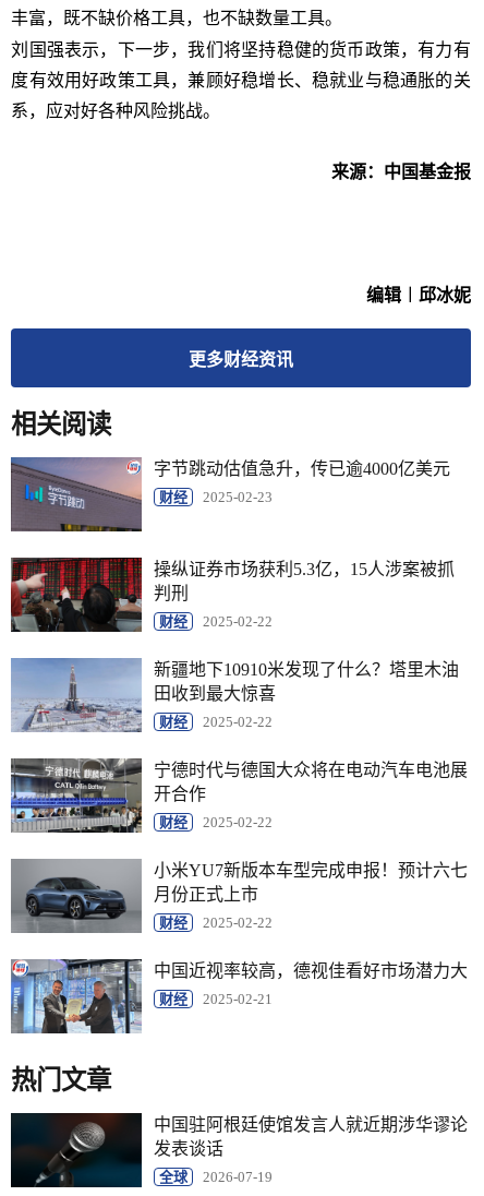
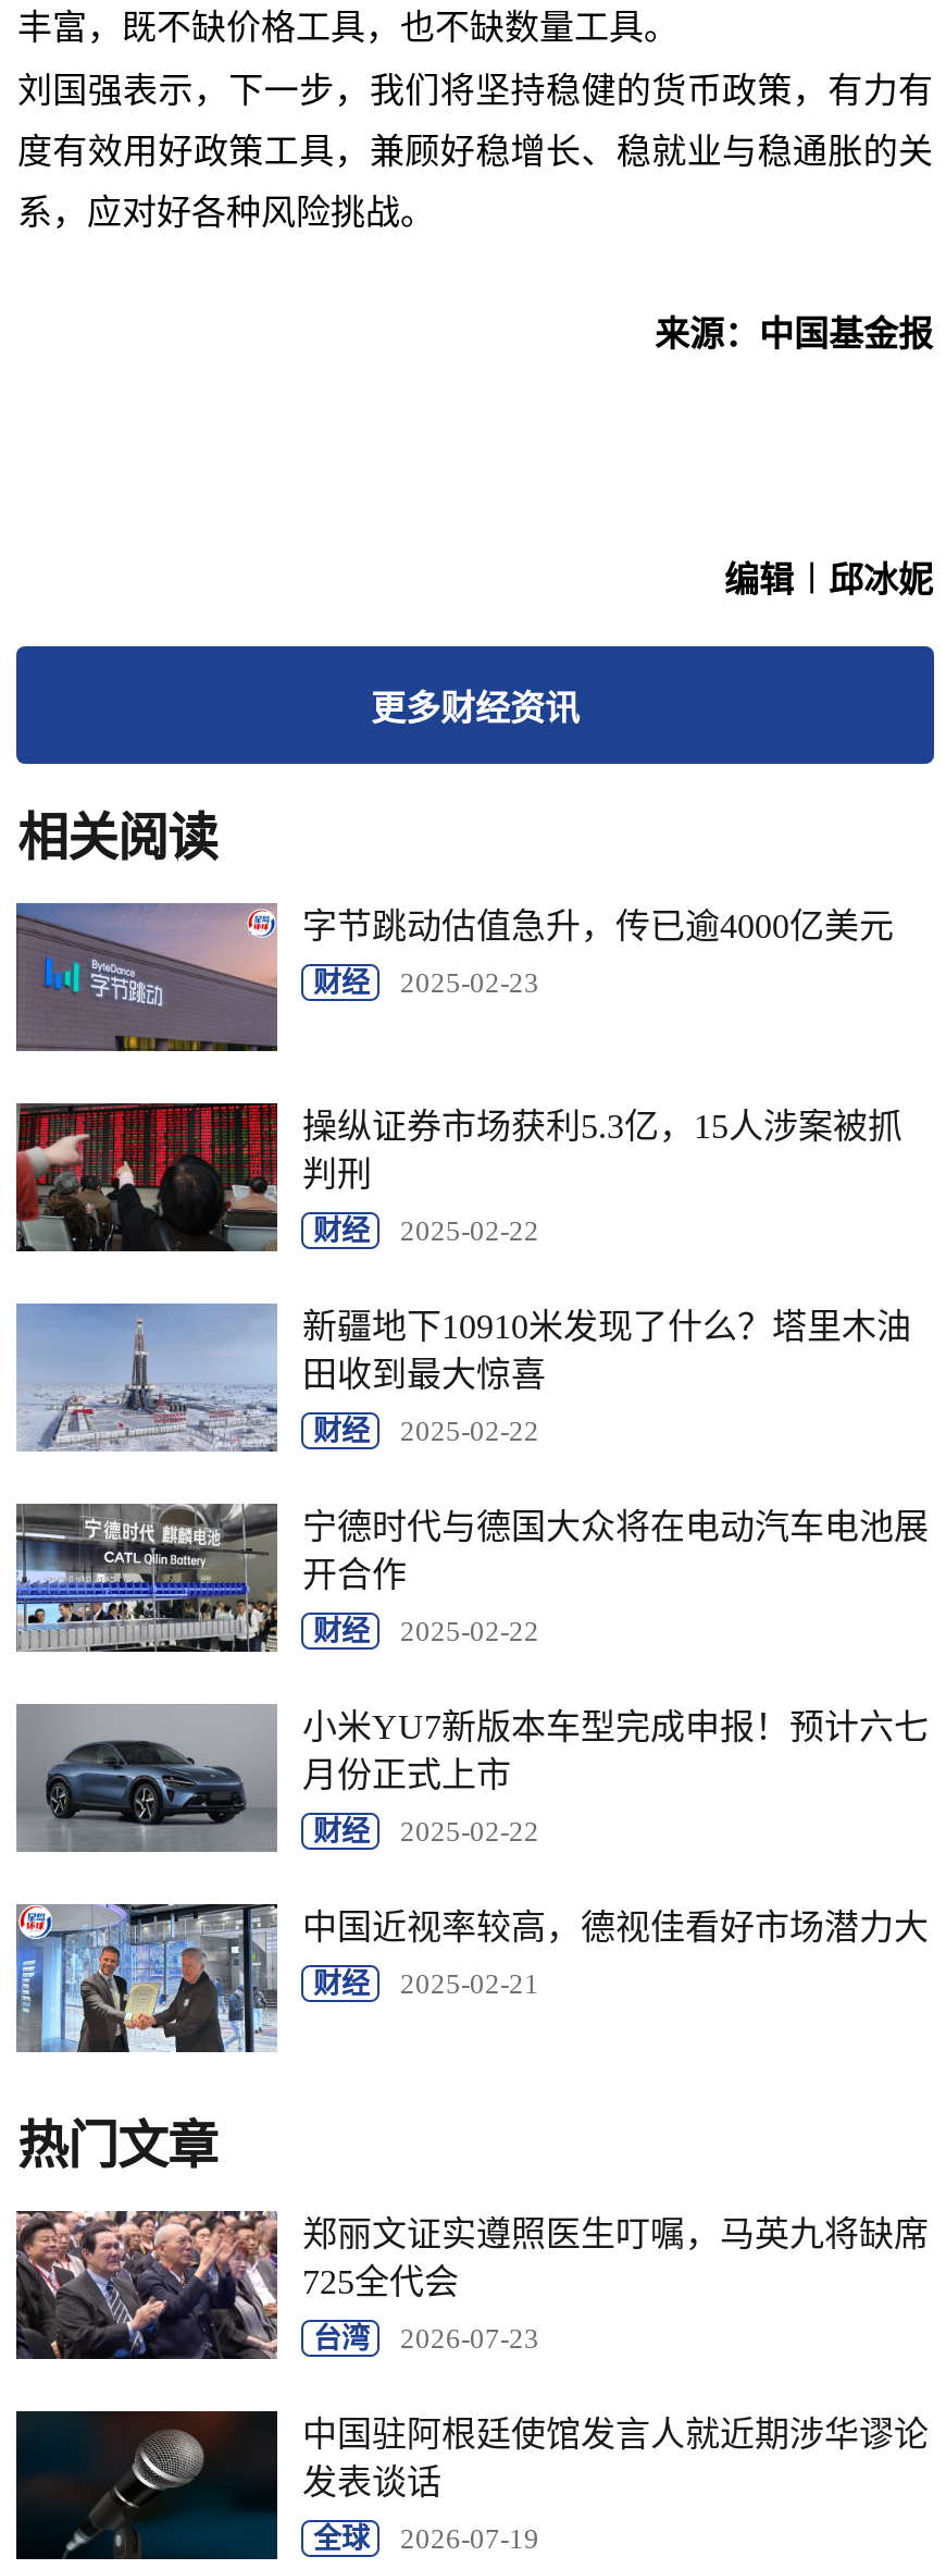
+ [image]
+ 郑丽文证实遵照医生叮嘱，马英九将缺席
+ 725全代会
+ 台湾
+ 2026-07-23
